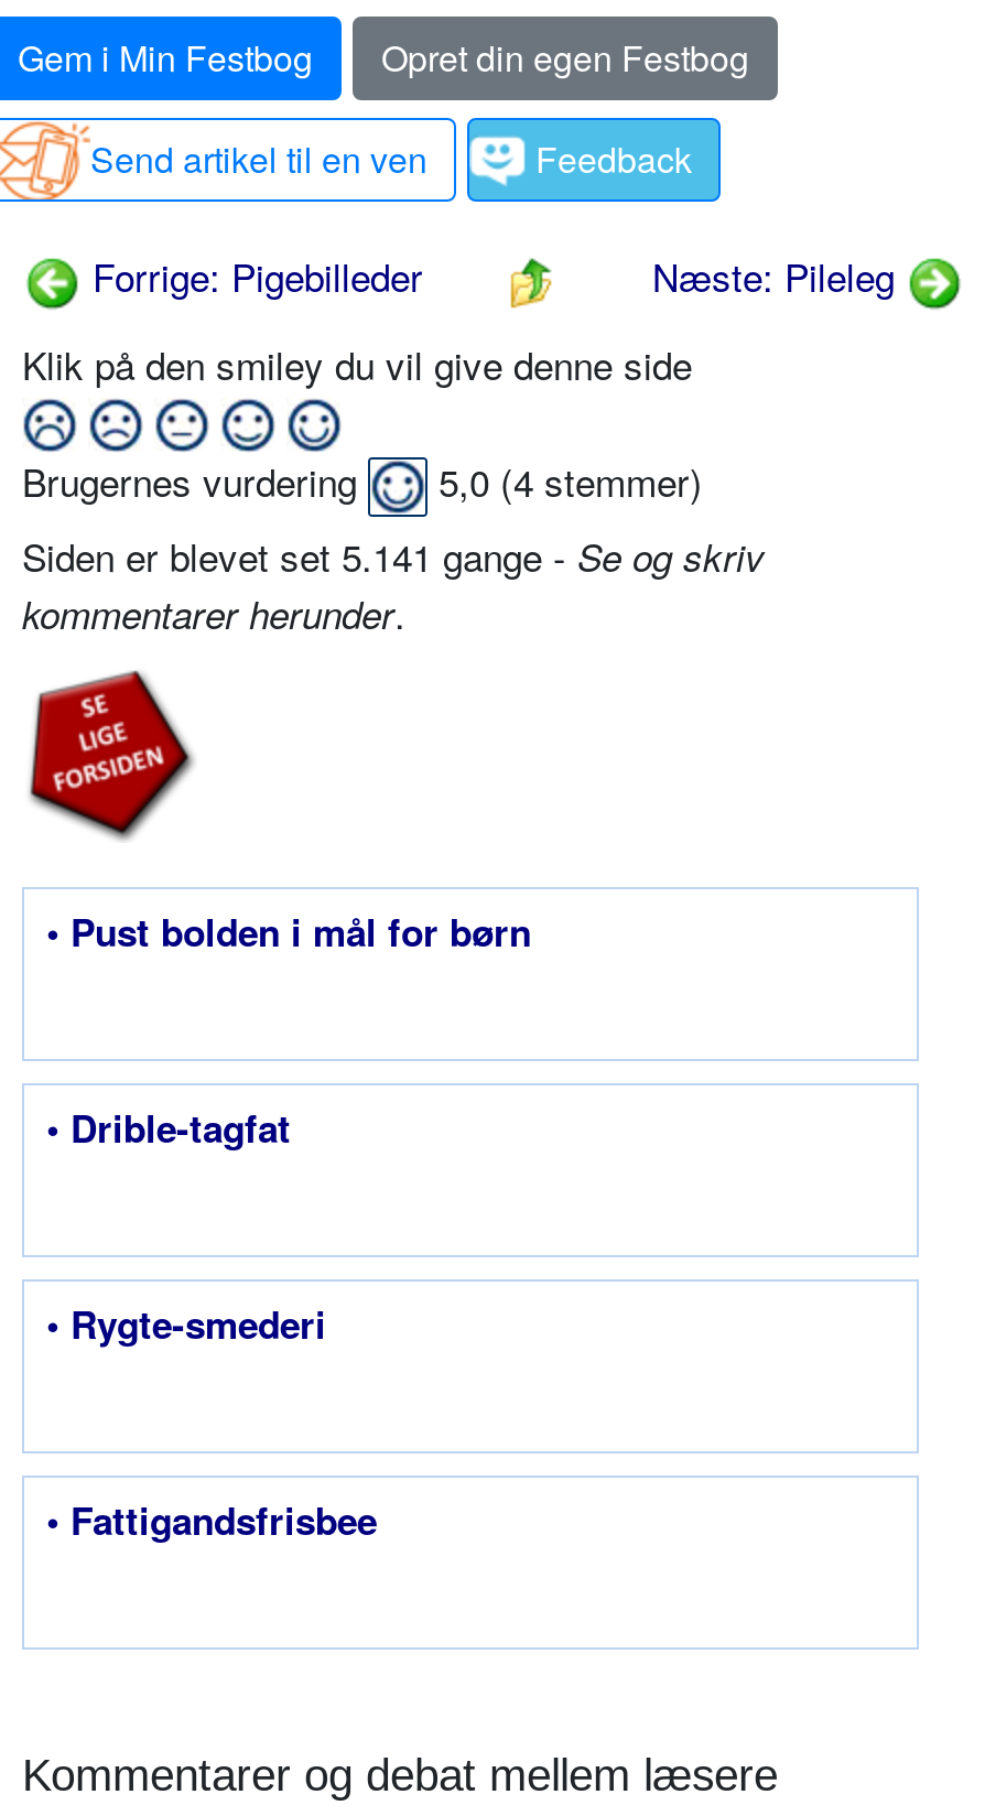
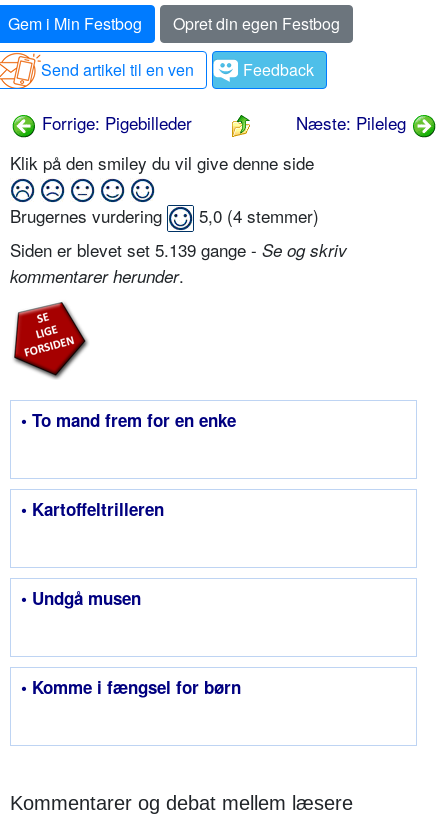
- Siden er blevet set 5.141 gange - Se og skriv
+ Siden er blevet set 5.139 gange - Se og skriv

- • Pust bolden i mål for børn
+ • To mand frem for en enke

- • Drible-tagfat
+ • Kartoffeltrilleren

- • Rygte-smederi
+ • Undgå musen

- • Fattigandsfrisbee
+ • Komme i fængsel for børn
